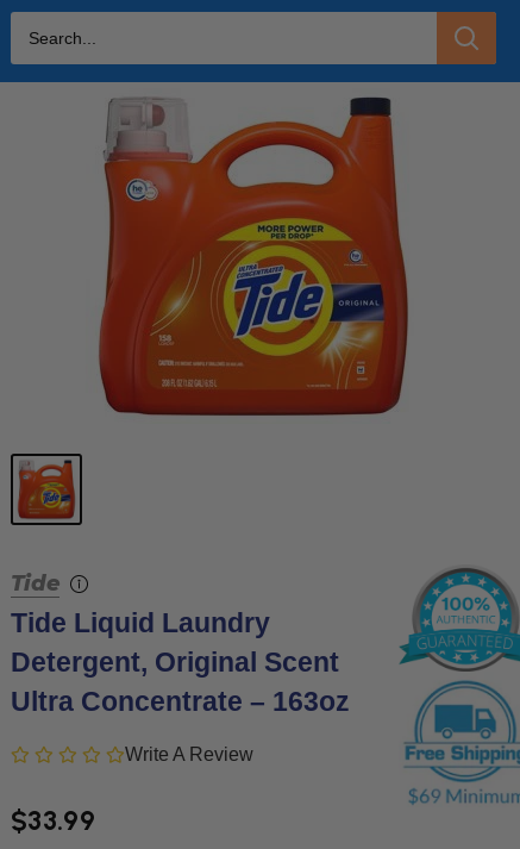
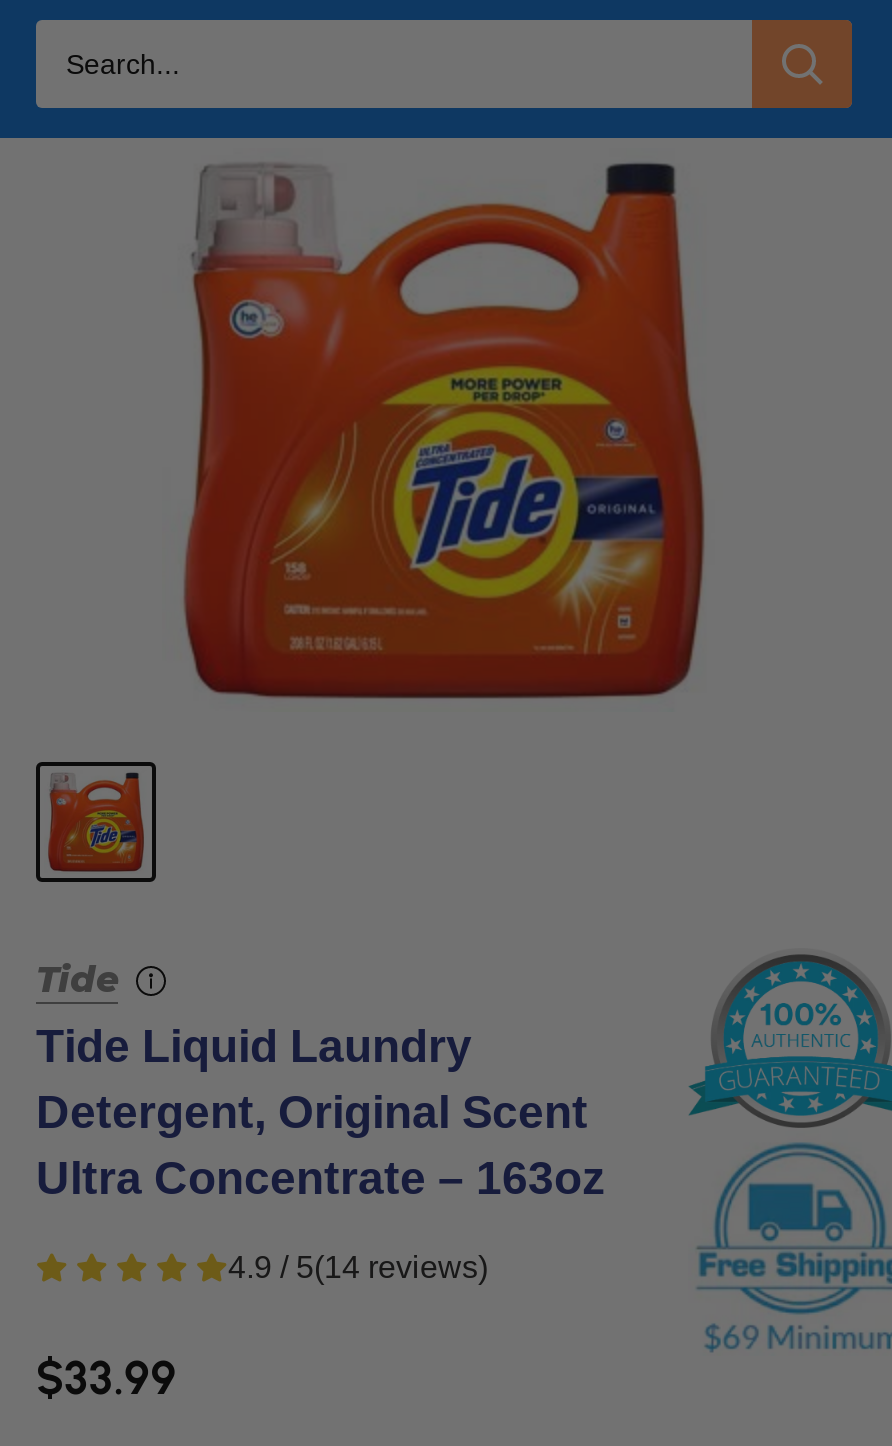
- Write A Review
+ 4.9 / 5(14 reviews)
